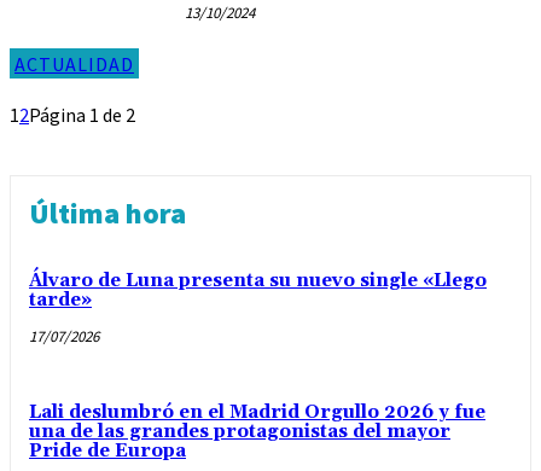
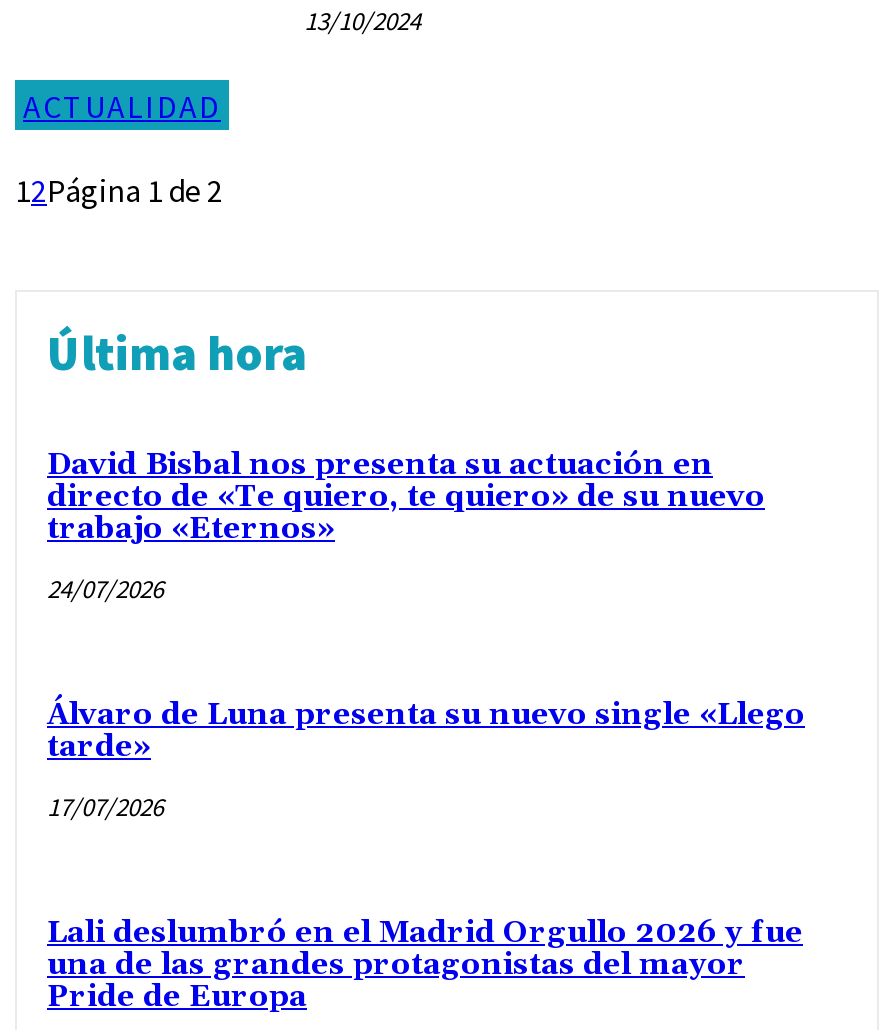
+ David Bisbal nos presenta su actuación en
+ directo de «Te quiero, te quiero» de su nuevo
+ trabajo «Eternos»
+ 24/07/2026
